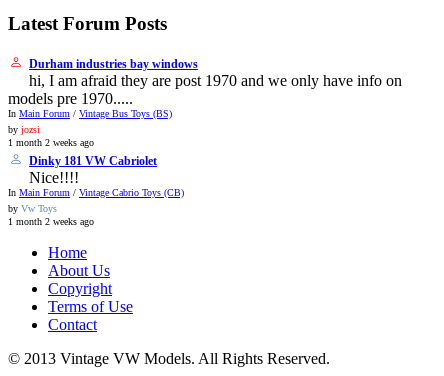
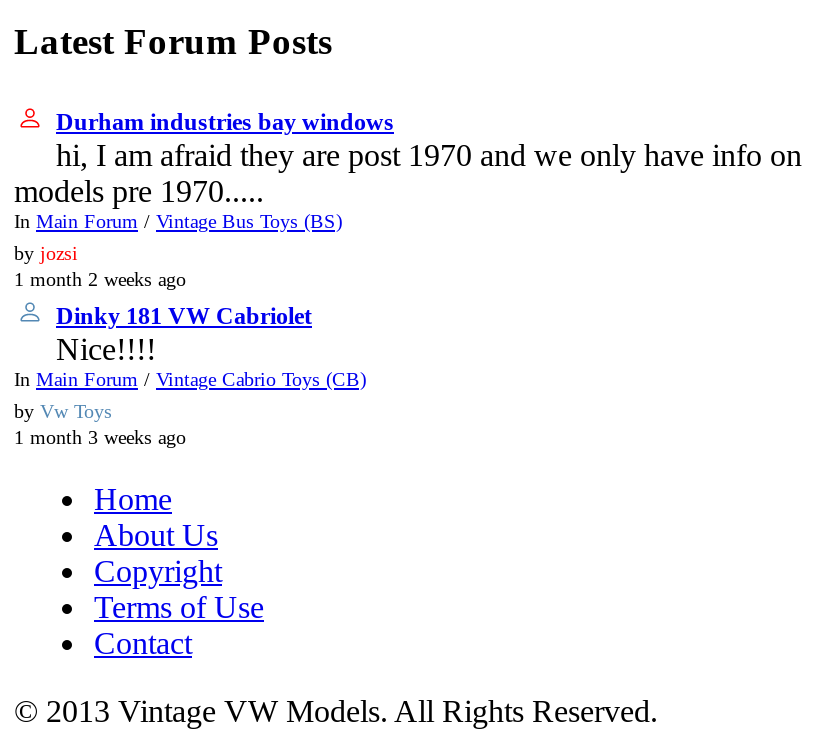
- 1 month 2 weeks ago
+ 1 month 3 weeks ago
